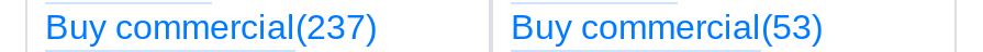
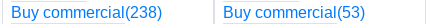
- Buy commercial(237)
+ Buy commercial(238)
